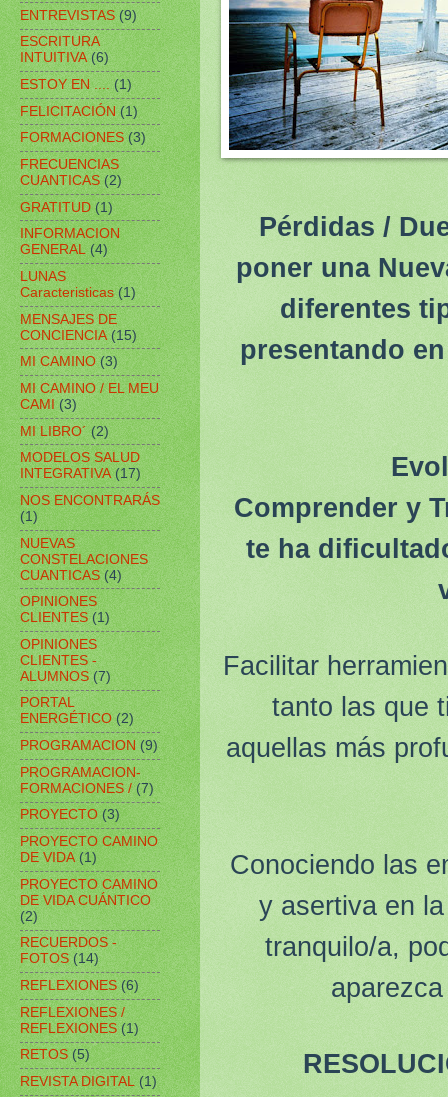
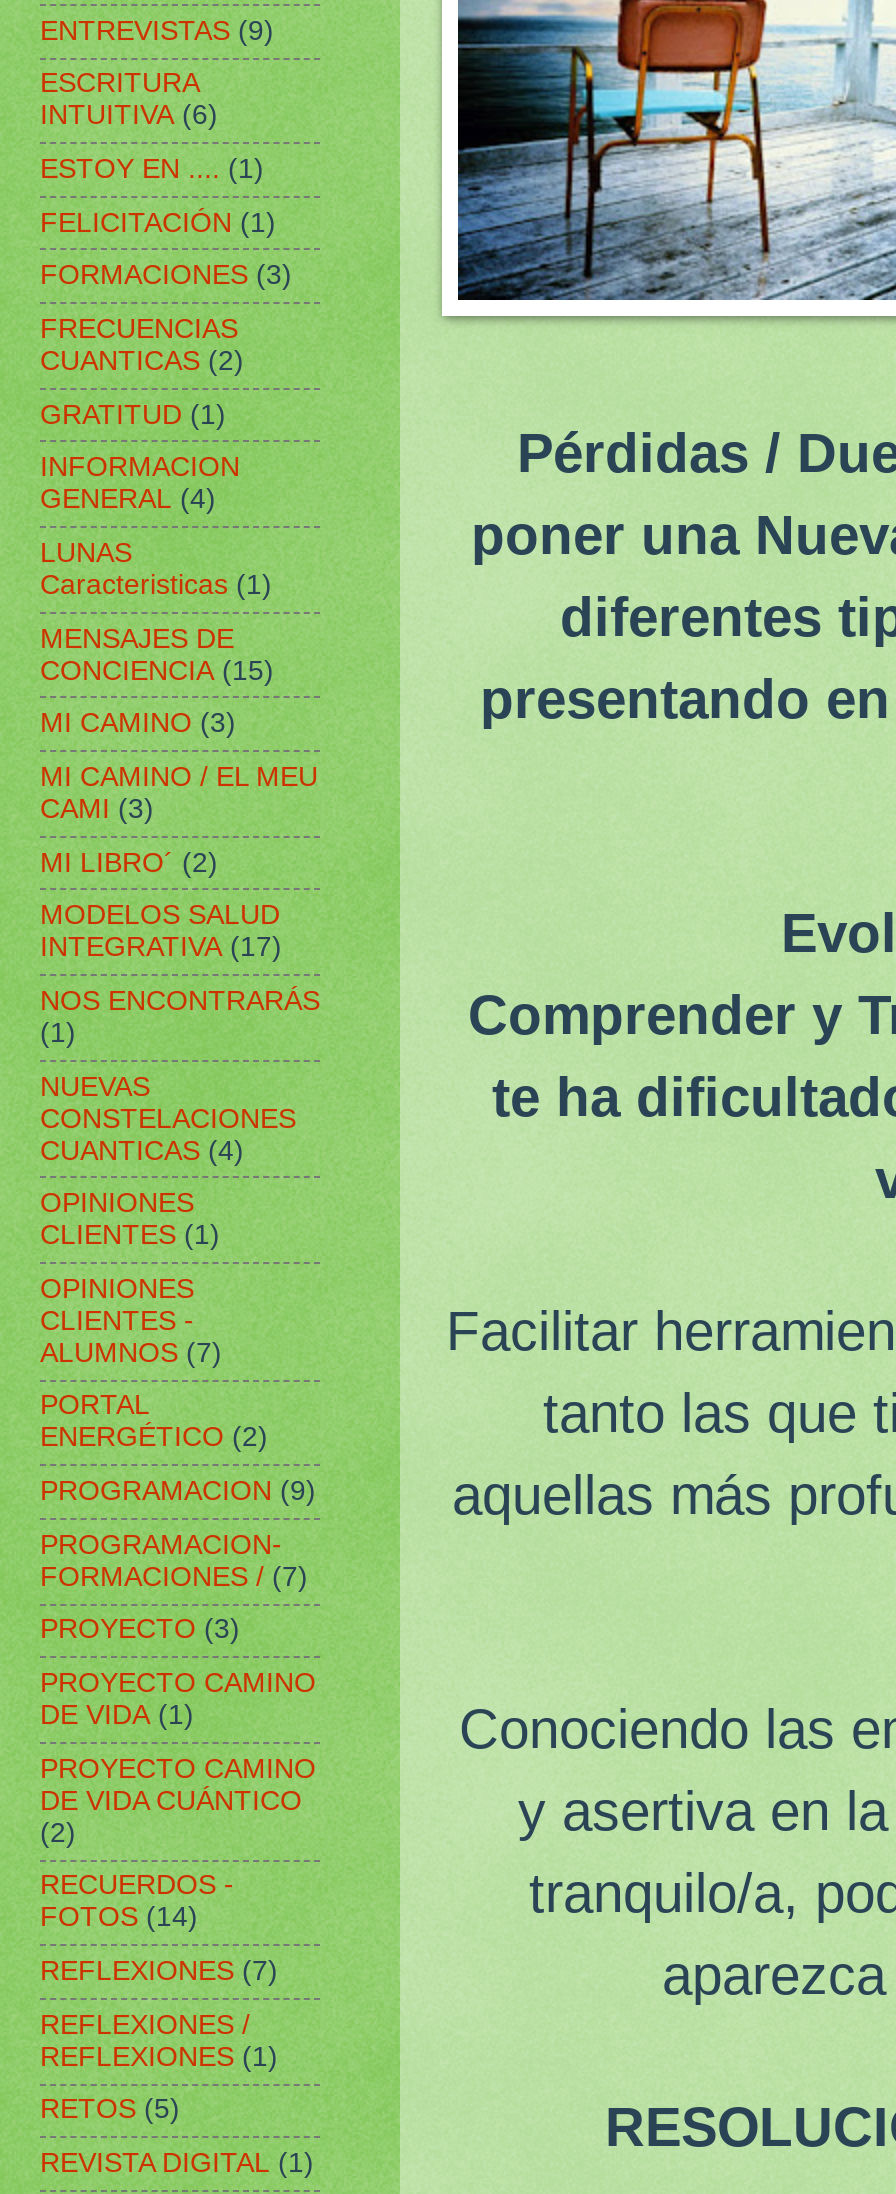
- REFLEXIONES (6)
+ REFLEXIONES (7)
